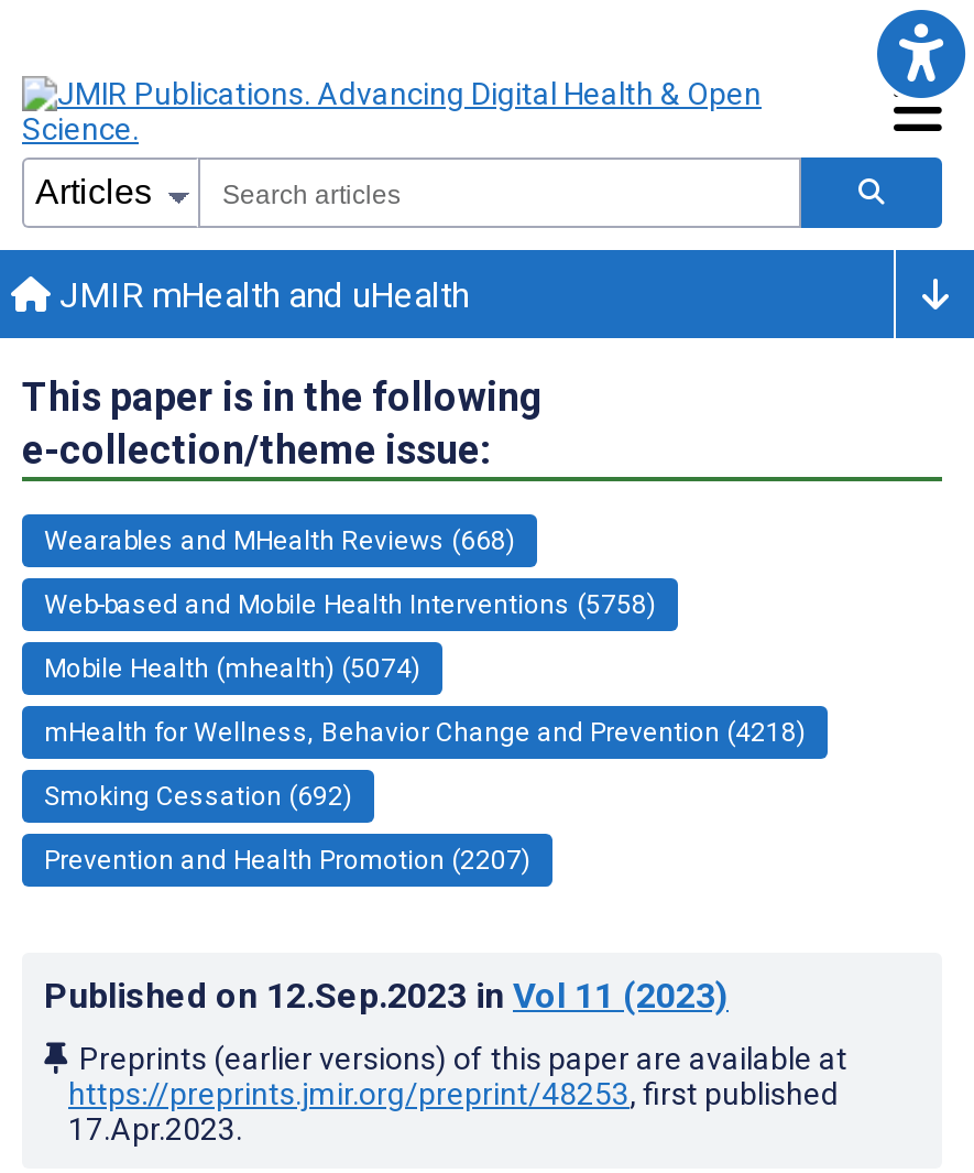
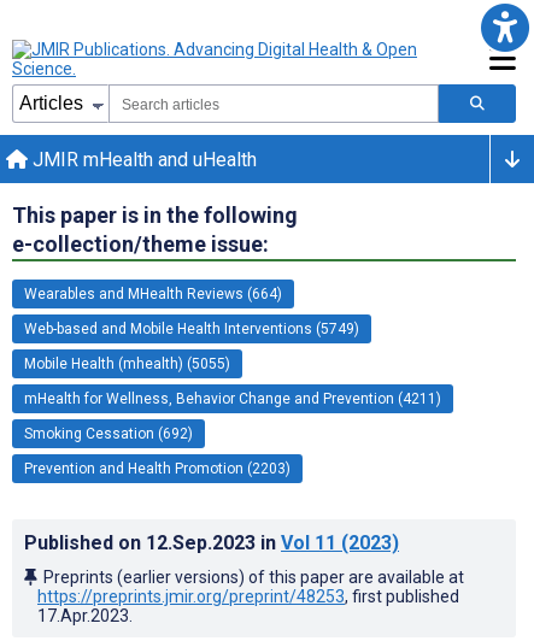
- Wearables and MHealth Reviews (668)
+ Wearables and MHealth Reviews (664)

- Web-based and Mobile Health Interventions (5758)
+ Web-based and Mobile Health Interventions (5749)

- Mobile Health (mhealth) (5074)
+ Mobile Health (mhealth) (5055)

- mHealth for Wellness, Behavior Change and Prevention (4218)
+ mHealth for Wellness, Behavior Change and Prevention (4211)

- Prevention and Health Promotion (2207)
+ Prevention and Health Promotion (2203)
